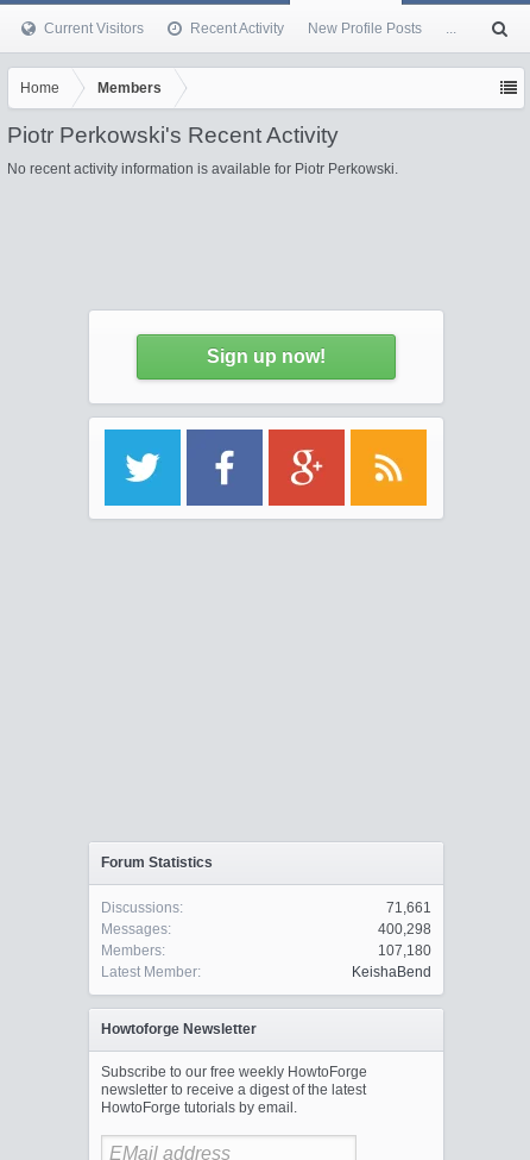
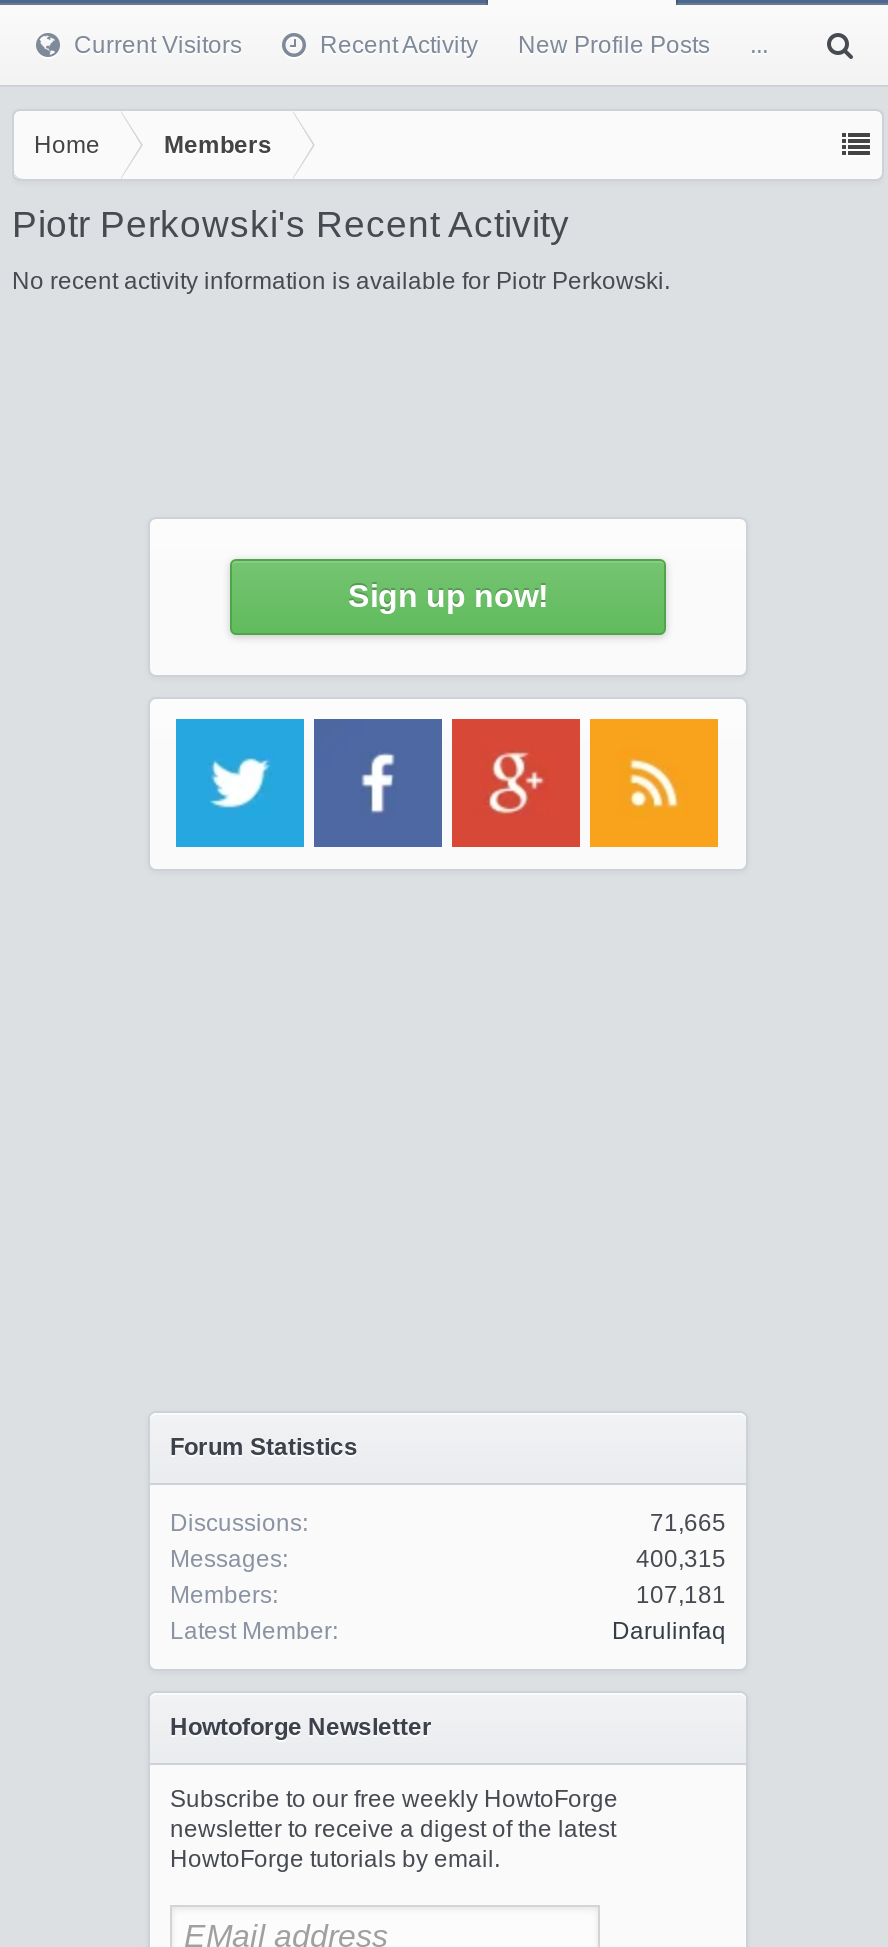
- 71,661
+ 71,665

- 400,298
+ 400,315

- 107,180
+ 107,181

- KeishaBend
+ Darulinfaq
